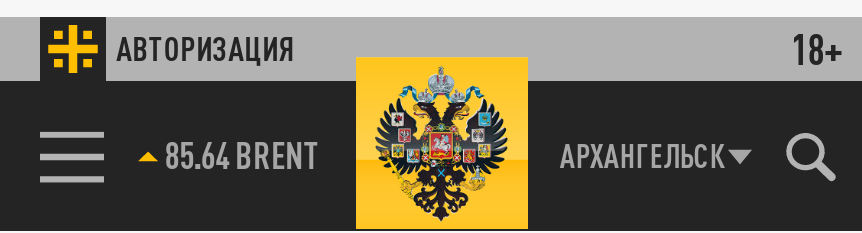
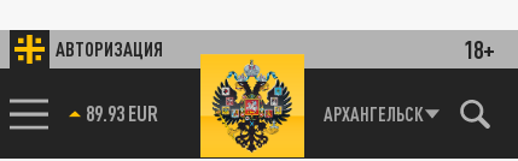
- 85.64 BRENT
+ 89.93 EUR
